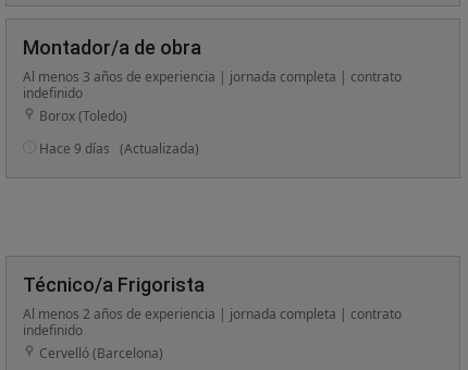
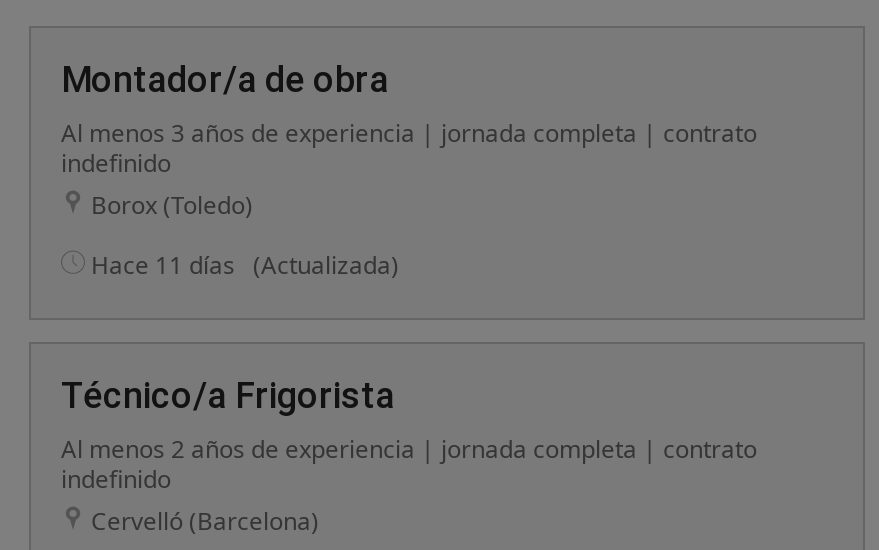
- Hace 9 días (Actualizada)
+ Hace 11 días (Actualizada)
